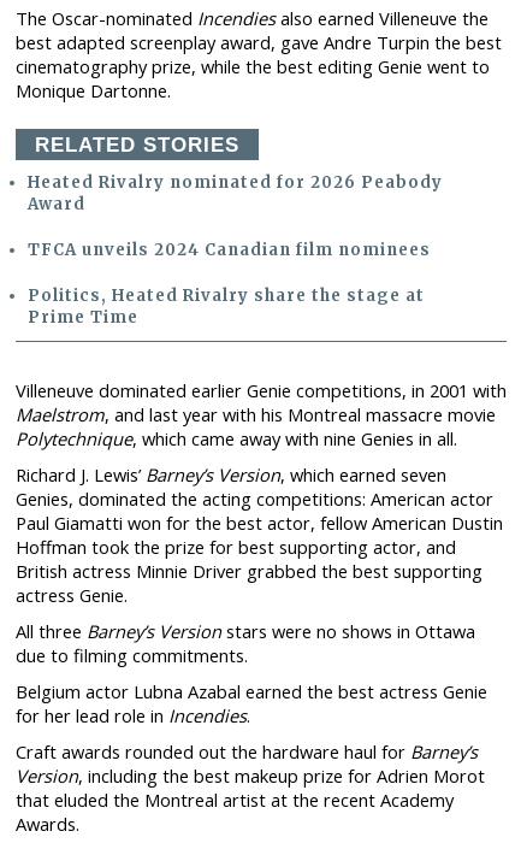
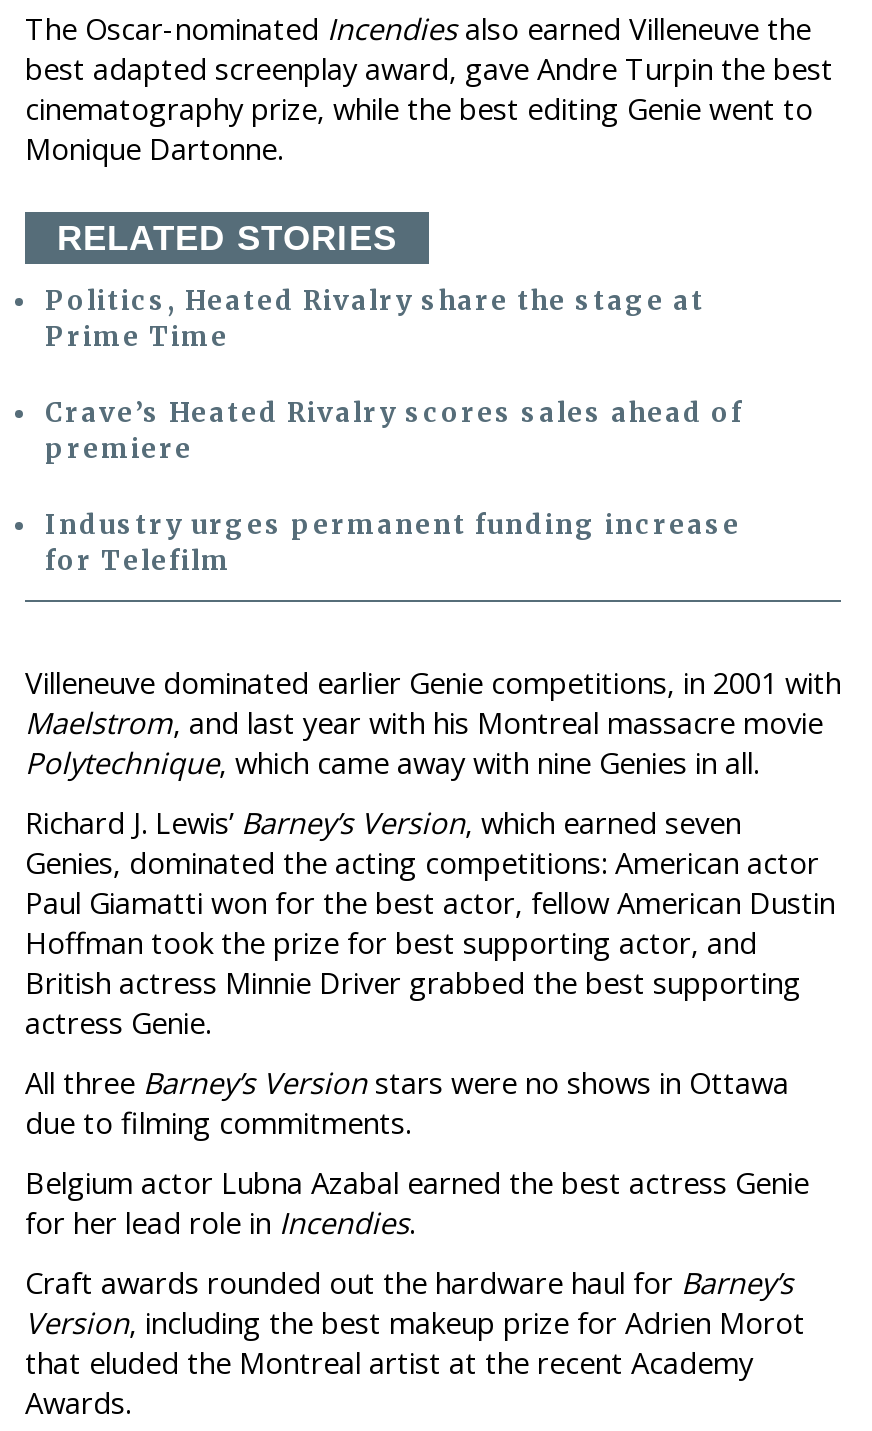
- Heated Rivalry nominated for 2026 Peabody
- Award
- TFCA unveils 2024 Canadian film nominees

moved up: Politics, Heated Rivalry share the stage at | Prime Time

+ Crave’s Heated Rivalry scores sales ahead of
+ premiere
+ Industry urges permanent funding increase
+ for Telefilm
